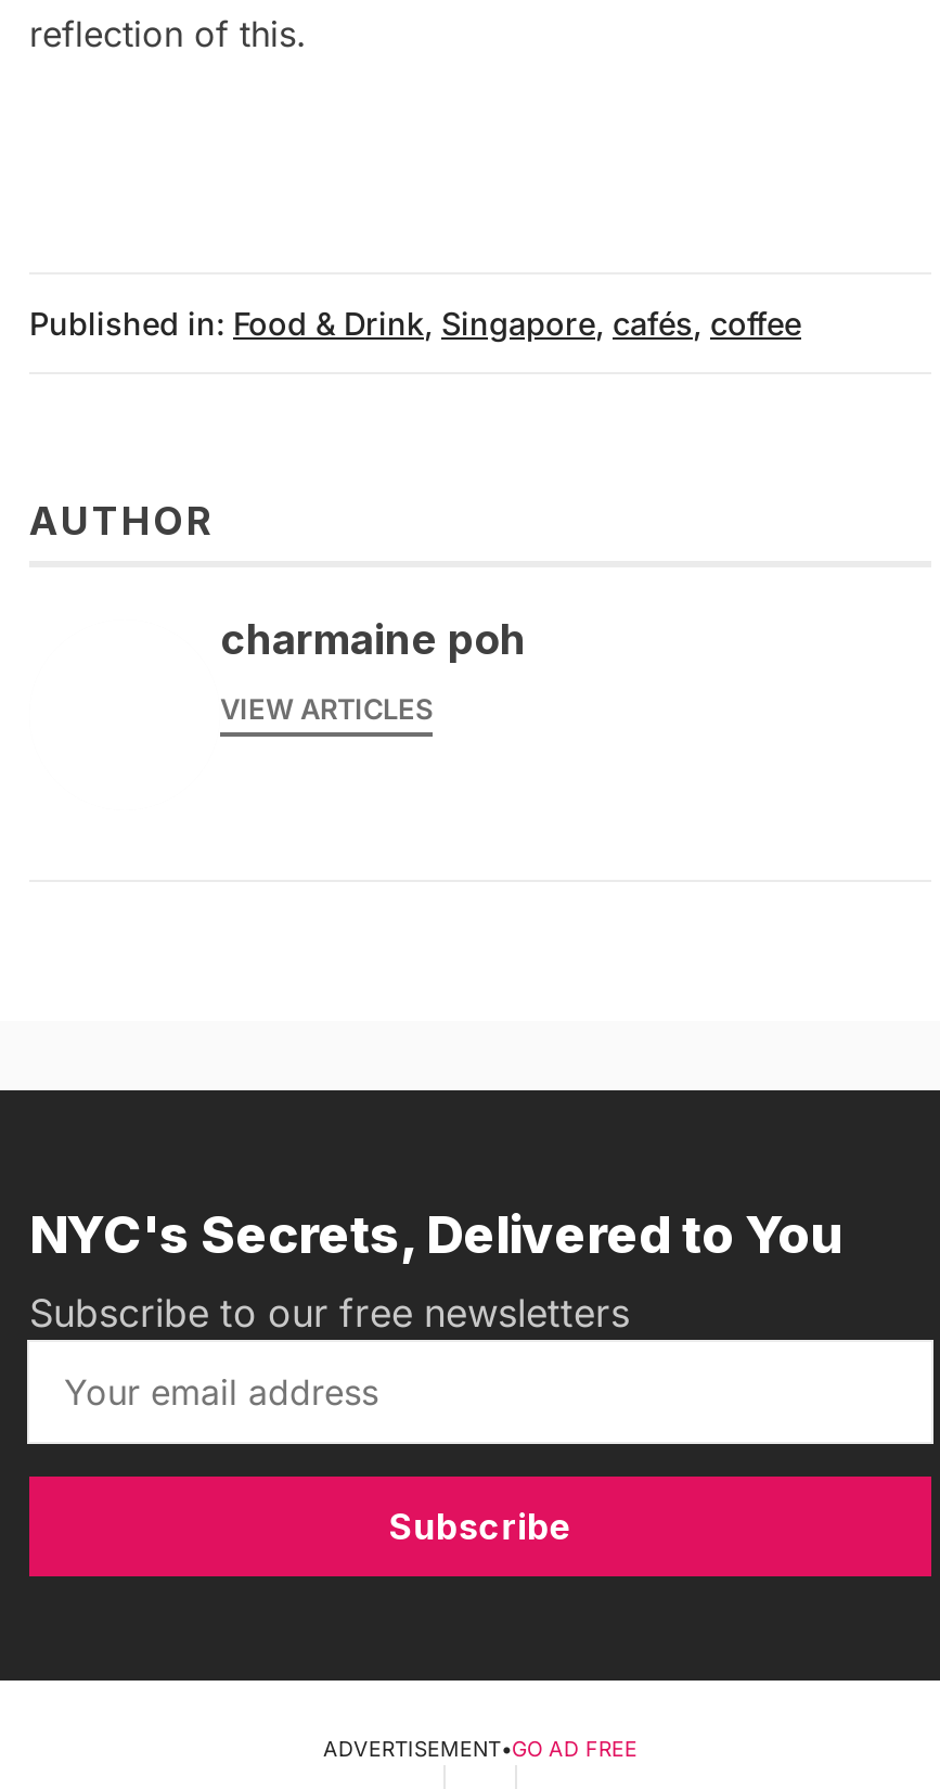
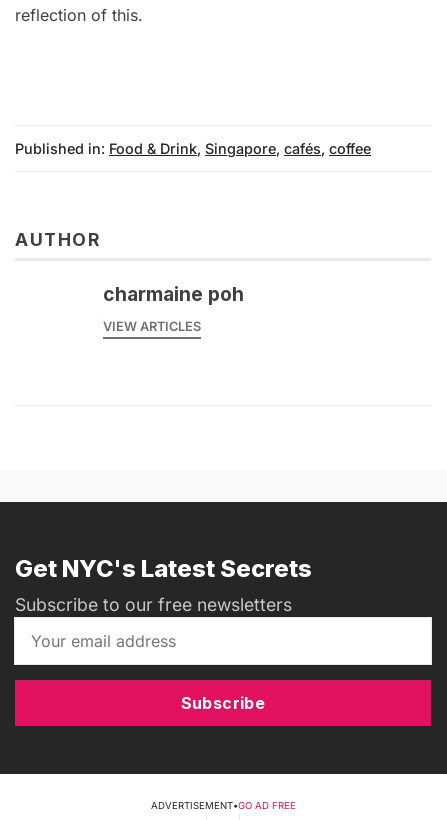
- NYC's Secrets, Delivered to You
+ Get NYC's Latest Secrets
